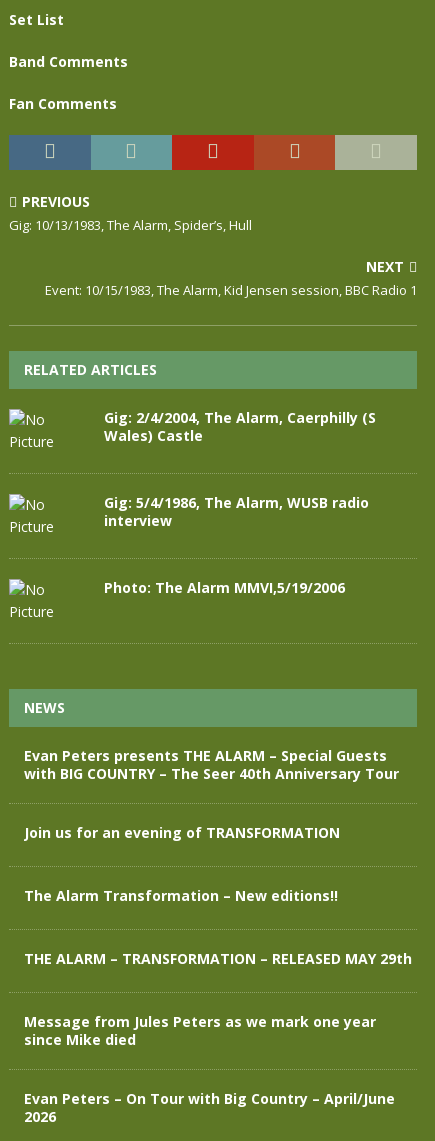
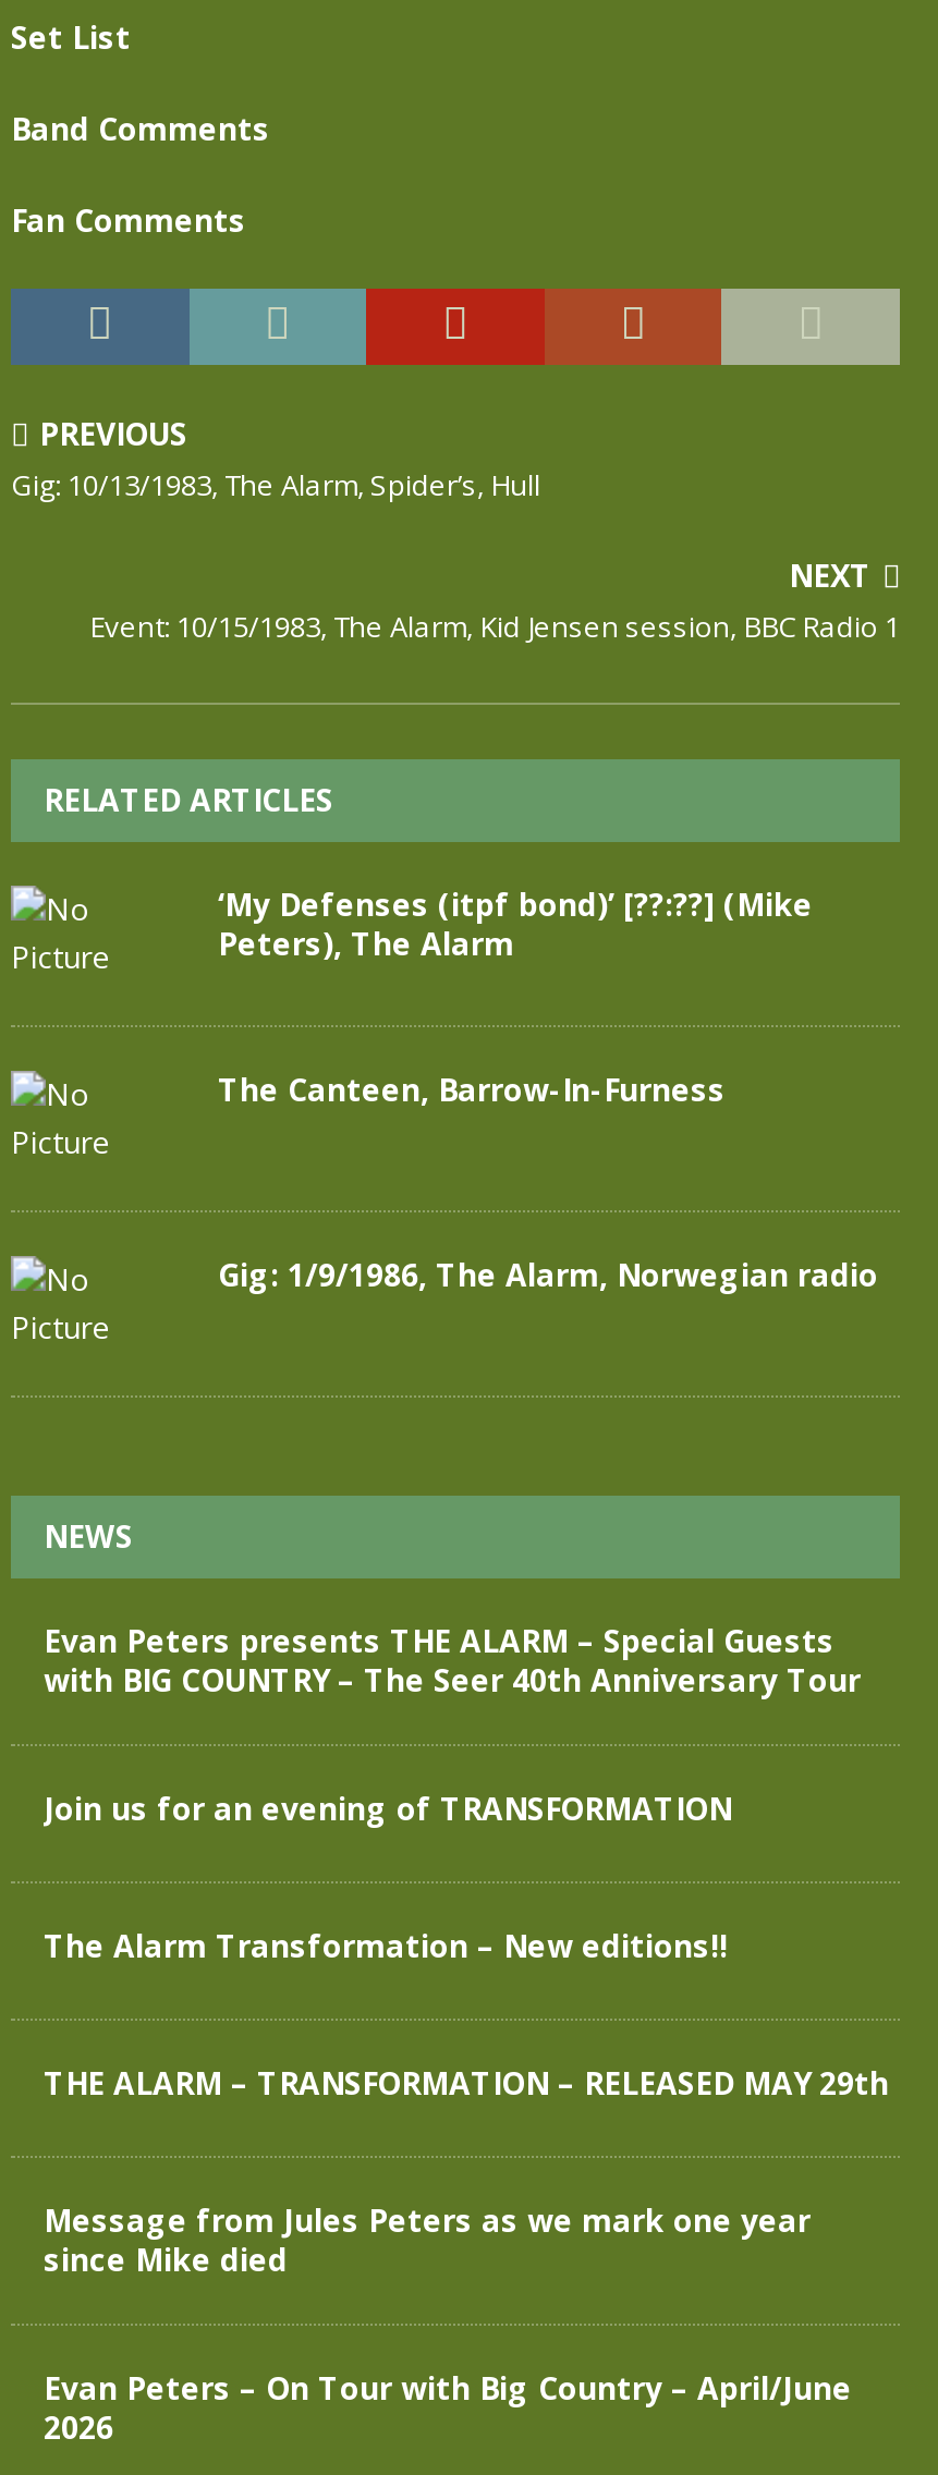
- Gig: 2/4/2004, The Alarm, Caerphilly (S
- Wales) Castle
+ ‘My Defenses (itpf bond)’ [??:??] (Mike
+ Peters), The Alarm

- Gig: 5/4/1986, The Alarm, WUSB radio
- interview
+ The Canteen, Barrow-In-Furness

- Photo: The Alarm MMVI,5/19/2006
+ Gig: 1/9/1986, The Alarm, Norwegian radio
